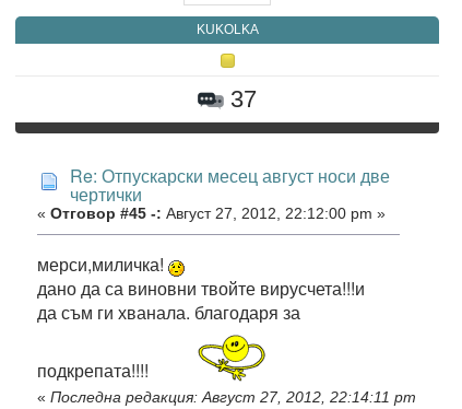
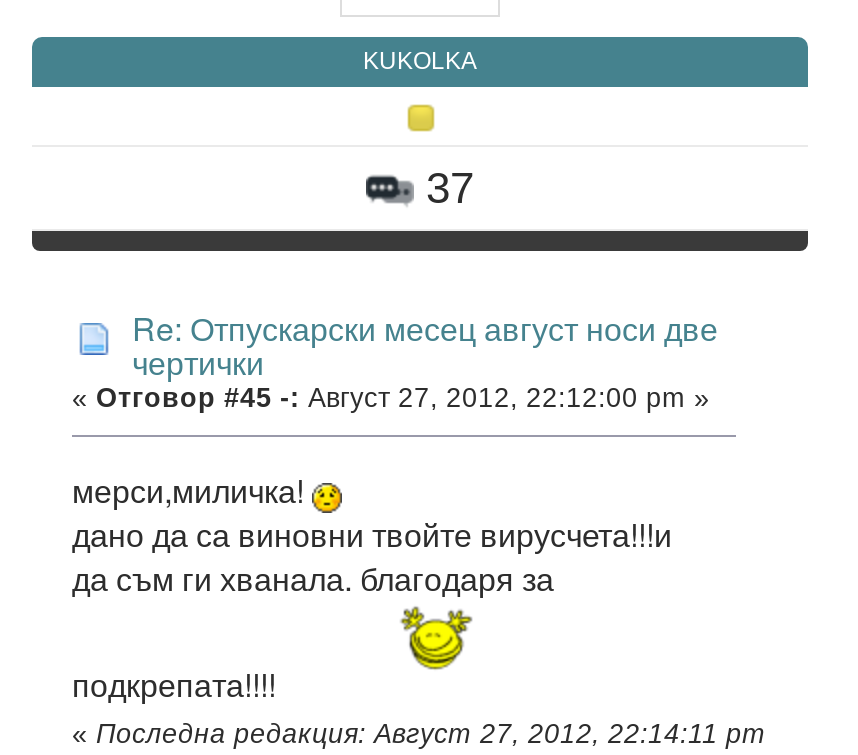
- [image]
+ [image]
